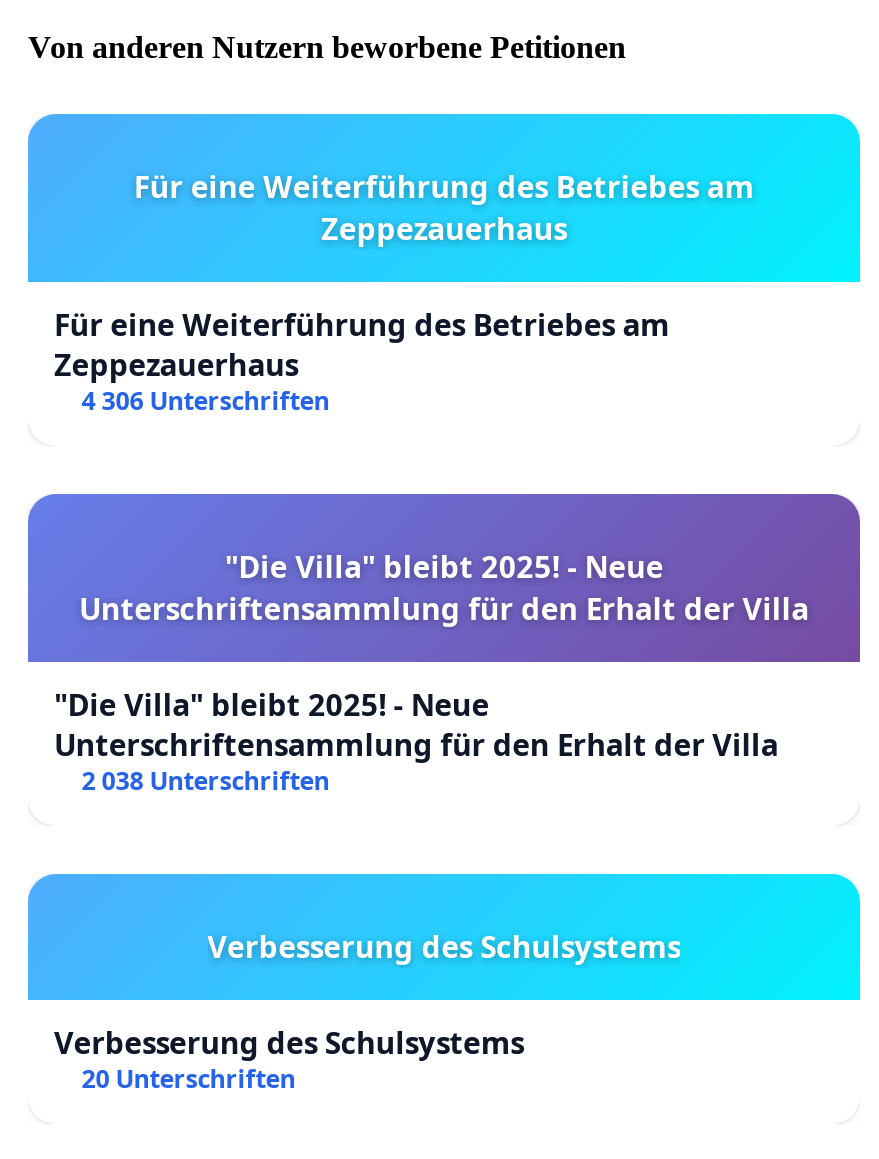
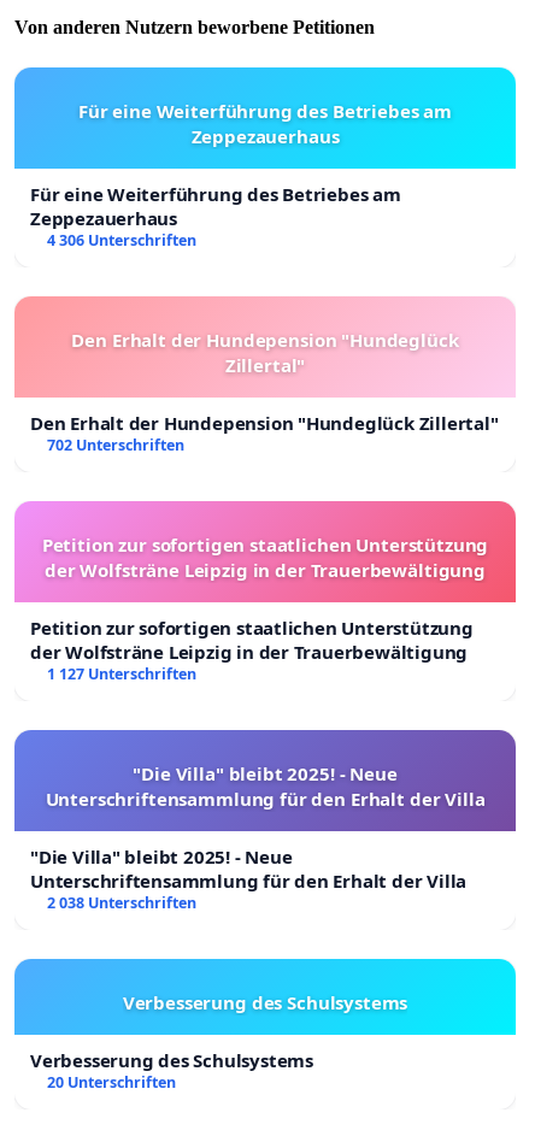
+ [image]
+ Petition zur sofortigen staatlichen Unterstützung
+ der Wolfsträne Leipzig in der Trauerbewältigung
+ Petition zur sofortigen staatlichen Unterstützung
+ der Wolfsträne Leipzig in der Trauerbewältigung
+ 1 127 Unterschriften

+ [image]
+ Den Erhalt der Hundepension "Hundeglück
+ Zillertal"
+ Den Erhalt der Hundepension "Hundeglück Zillertal"
+ 702 Unterschriften
